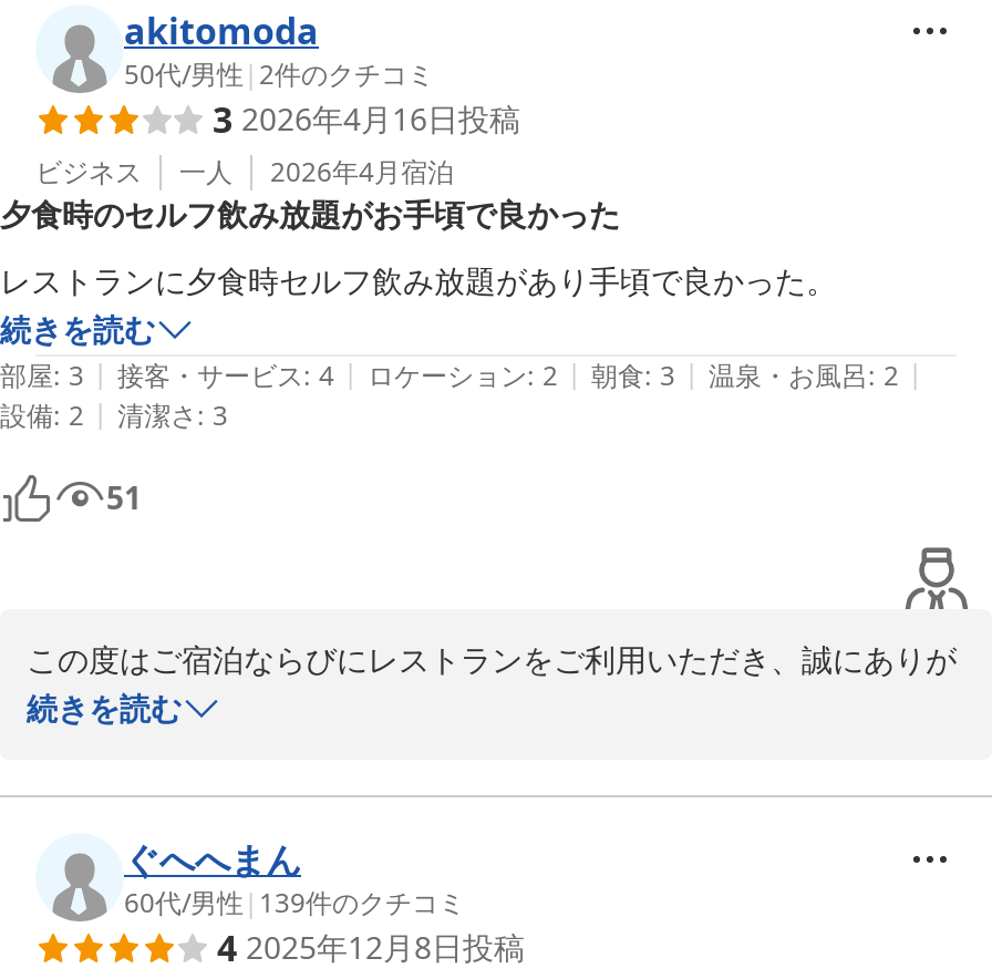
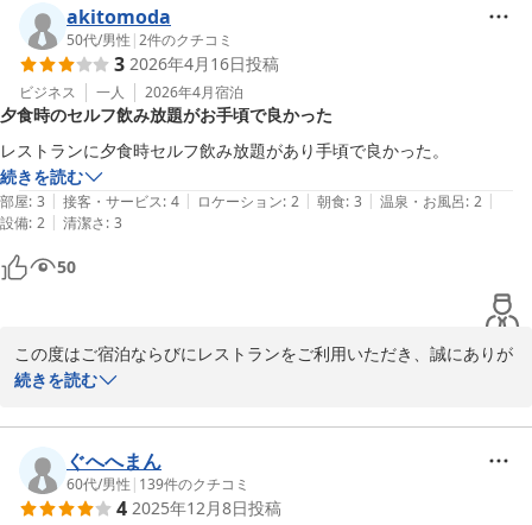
- 51
+ 50
